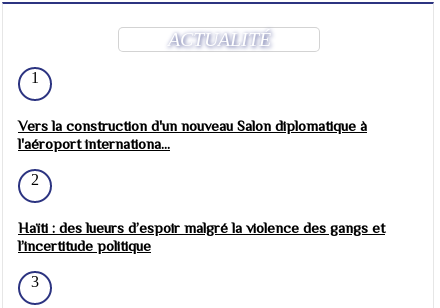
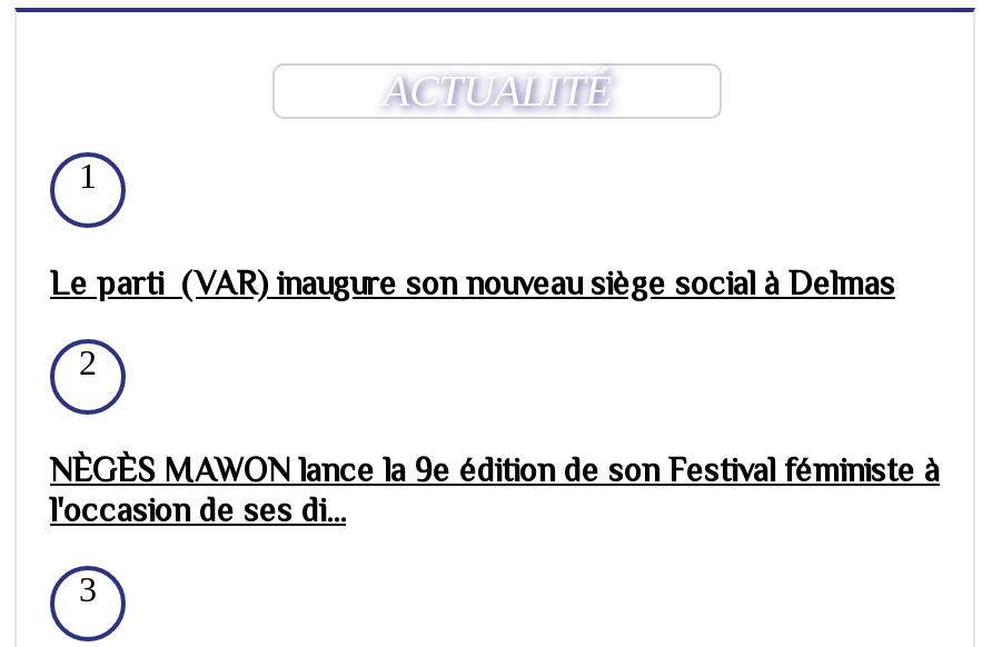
- Vers la construction d'un nouveau Salon diplomatique à
- l'aéroport internationa...
+ Le parti (VAR) inaugure son nouveau siège social à Delmas

- Haïti : des lueurs d’espoir malgré la violence des gangs et
- l’incertitude politique
+ NÈGÈS MAWON lance la 9e édition de son Festival féministe à
+ l'occasion de ses di...
